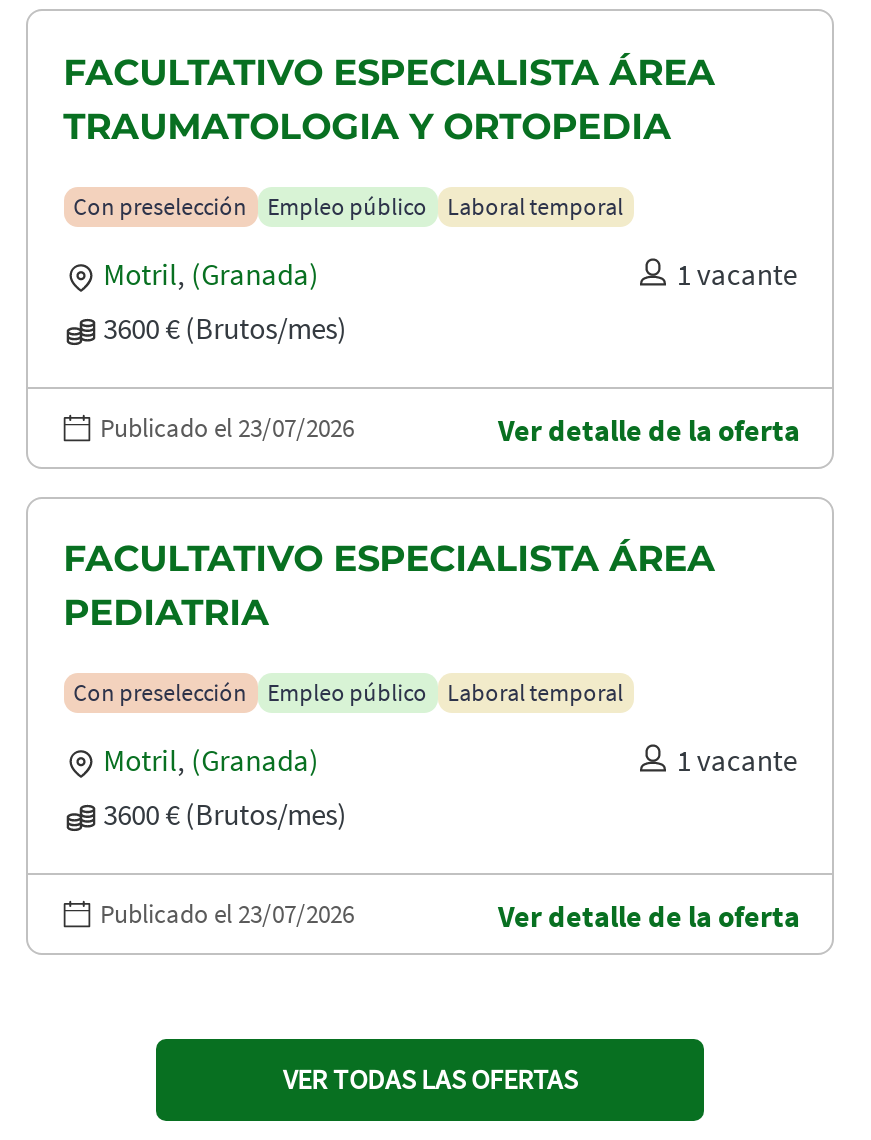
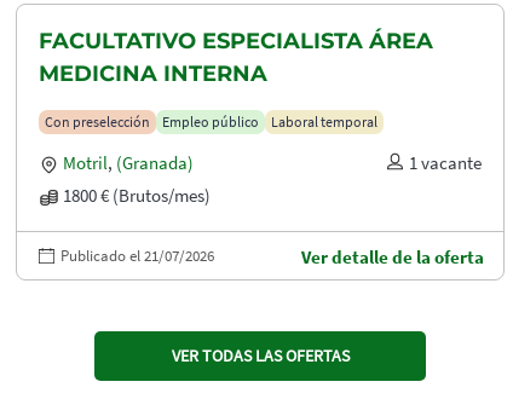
- TRAUMATOLOGIA Y ORTOPEDIA
+ MEDICINA INTERNA

- 3600 € (Brutos/mes)
- Publicado el 23/07/2026
- Ver detalle de la oferta
- FACULTATIVO ESPECIALISTA ÁREA
- PEDIATRIA
- Con preselección
- Empleo público
- Laboral temporal
- Motril, (Granada)
- 1 vacante
- 3600 € (Brutos/mes)
- Publicado el 23/07/2026
+ 1800 € (Brutos/mes)
+ Publicado el 21/07/2026
